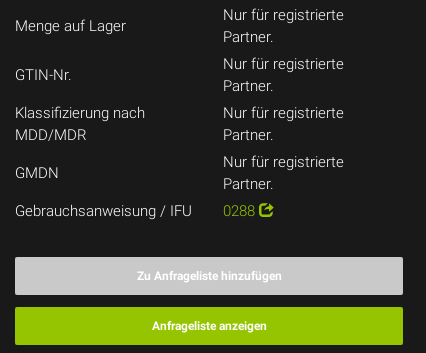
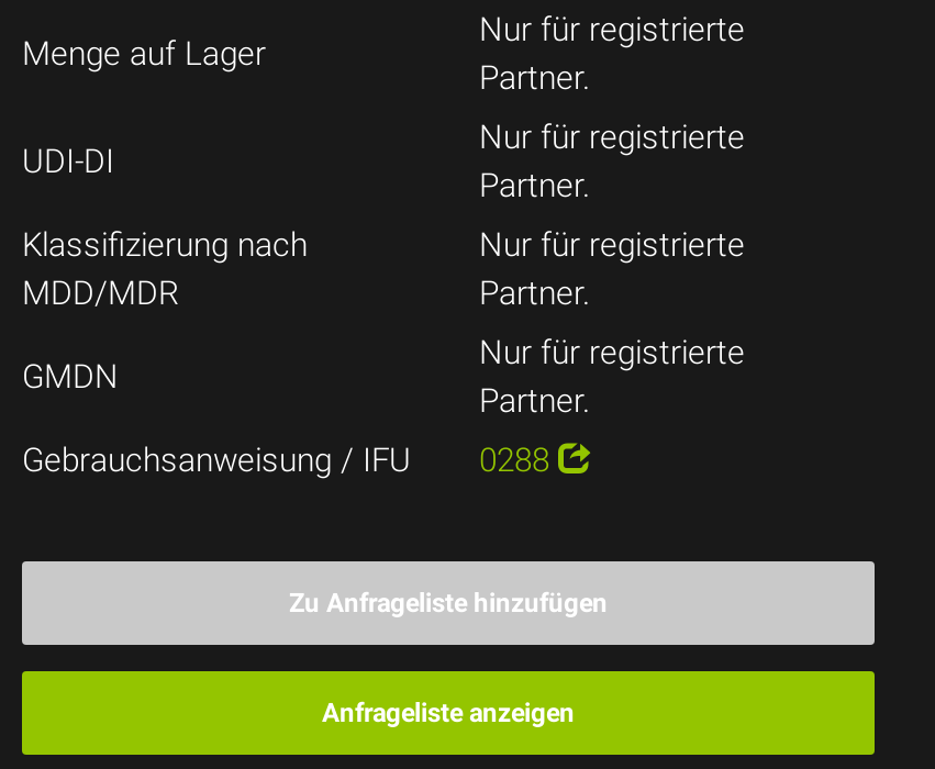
- GTIN-Nr.
+ UDI-DI
